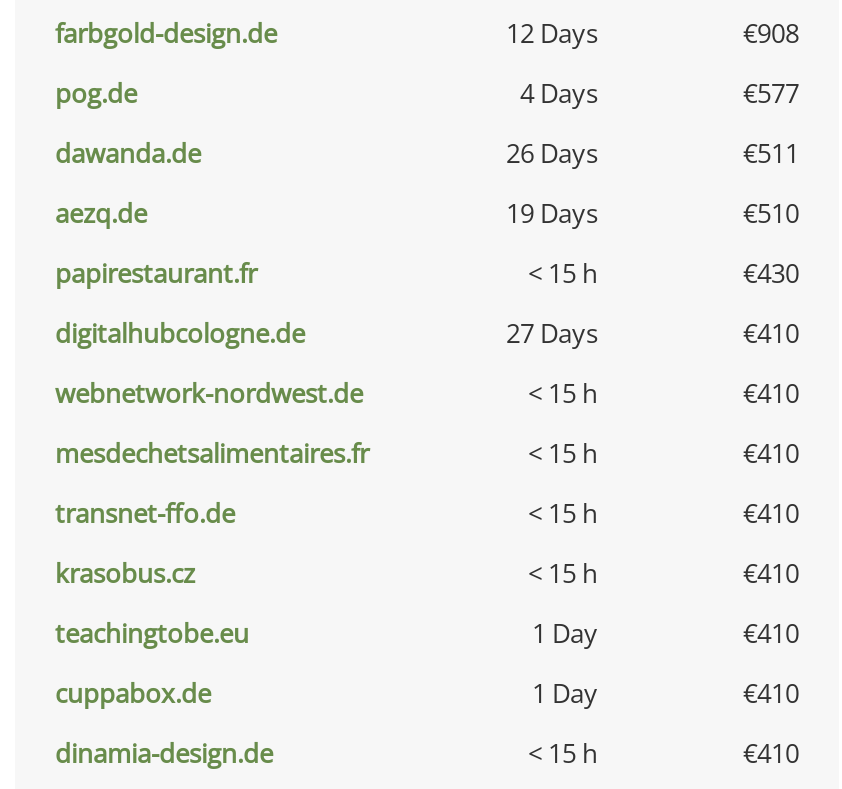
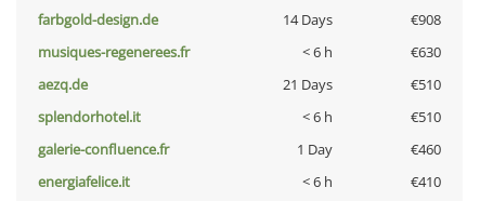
- 12 Days
+ 14 Days

- pog.de
- 4 Days
- €577
- dawanda.de
- 26 Days
- €511
+ musiques-regenerees.fr
+ < 6 h
+ €630

- 19 Days
+ 21 Days

- papirestaurant.fr
- < 15 h
- €430
- digitalhubcologne.de
- 27 Days
- €410
- webnetwork-nordwest.de
- < 15 h
- €410
- mesdechetsalimentaires.fr
- < 15 h
- €410
- transnet-ffo.de
- < 15 h
- €410
- krasobus.cz
- < 15 h
- €410
- teachingtobe.eu
+ splendorhotel.it
+ < 6 h
+ €510
+ galerie-confluence.fr

- €410
- cuppabox.de
- 1 Day
- €410
- dinamia-design.de
- < 15 h
+ €460
+ energiafelice.it
+ < 6 h
